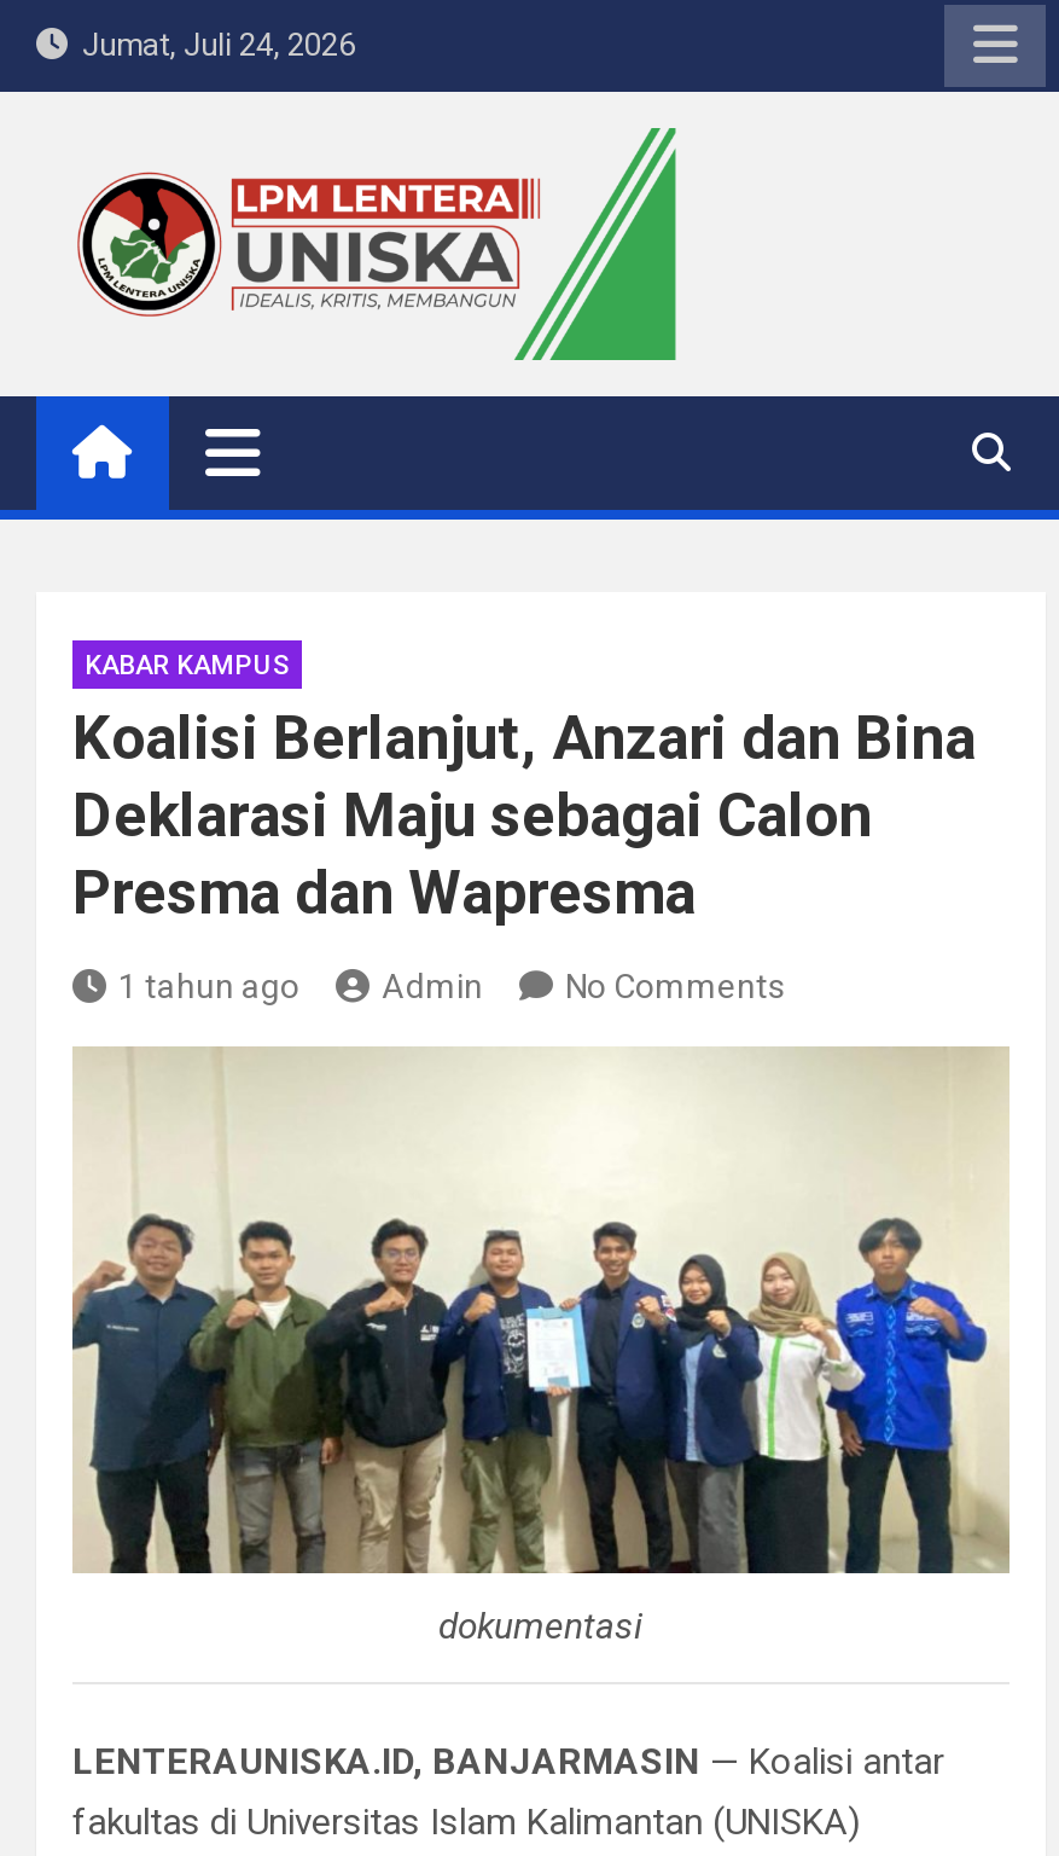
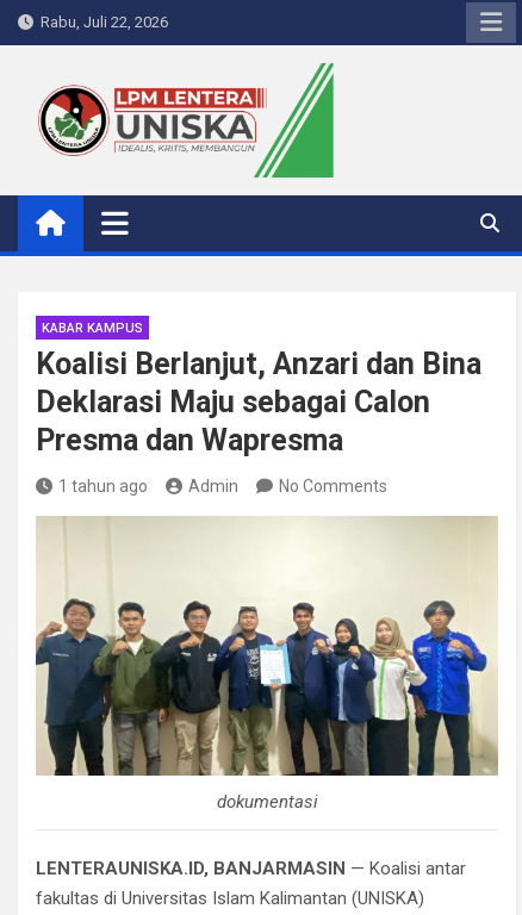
- Jumat, Juli 24, 2026
+ Rabu, Juli 22, 2026
